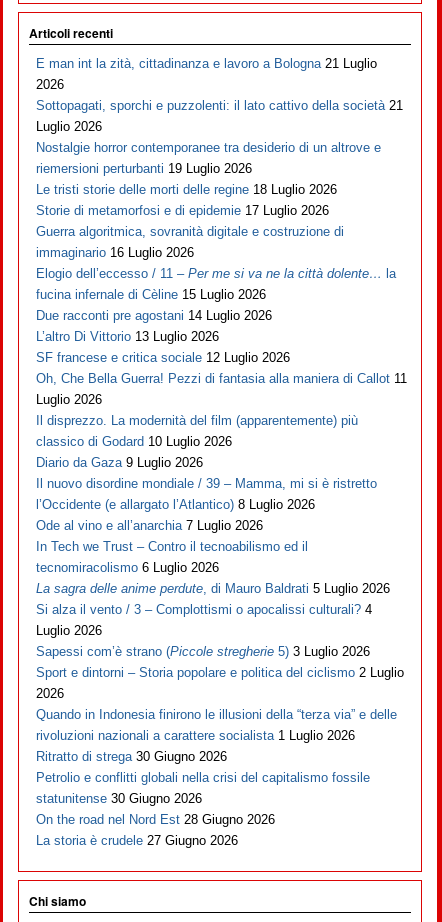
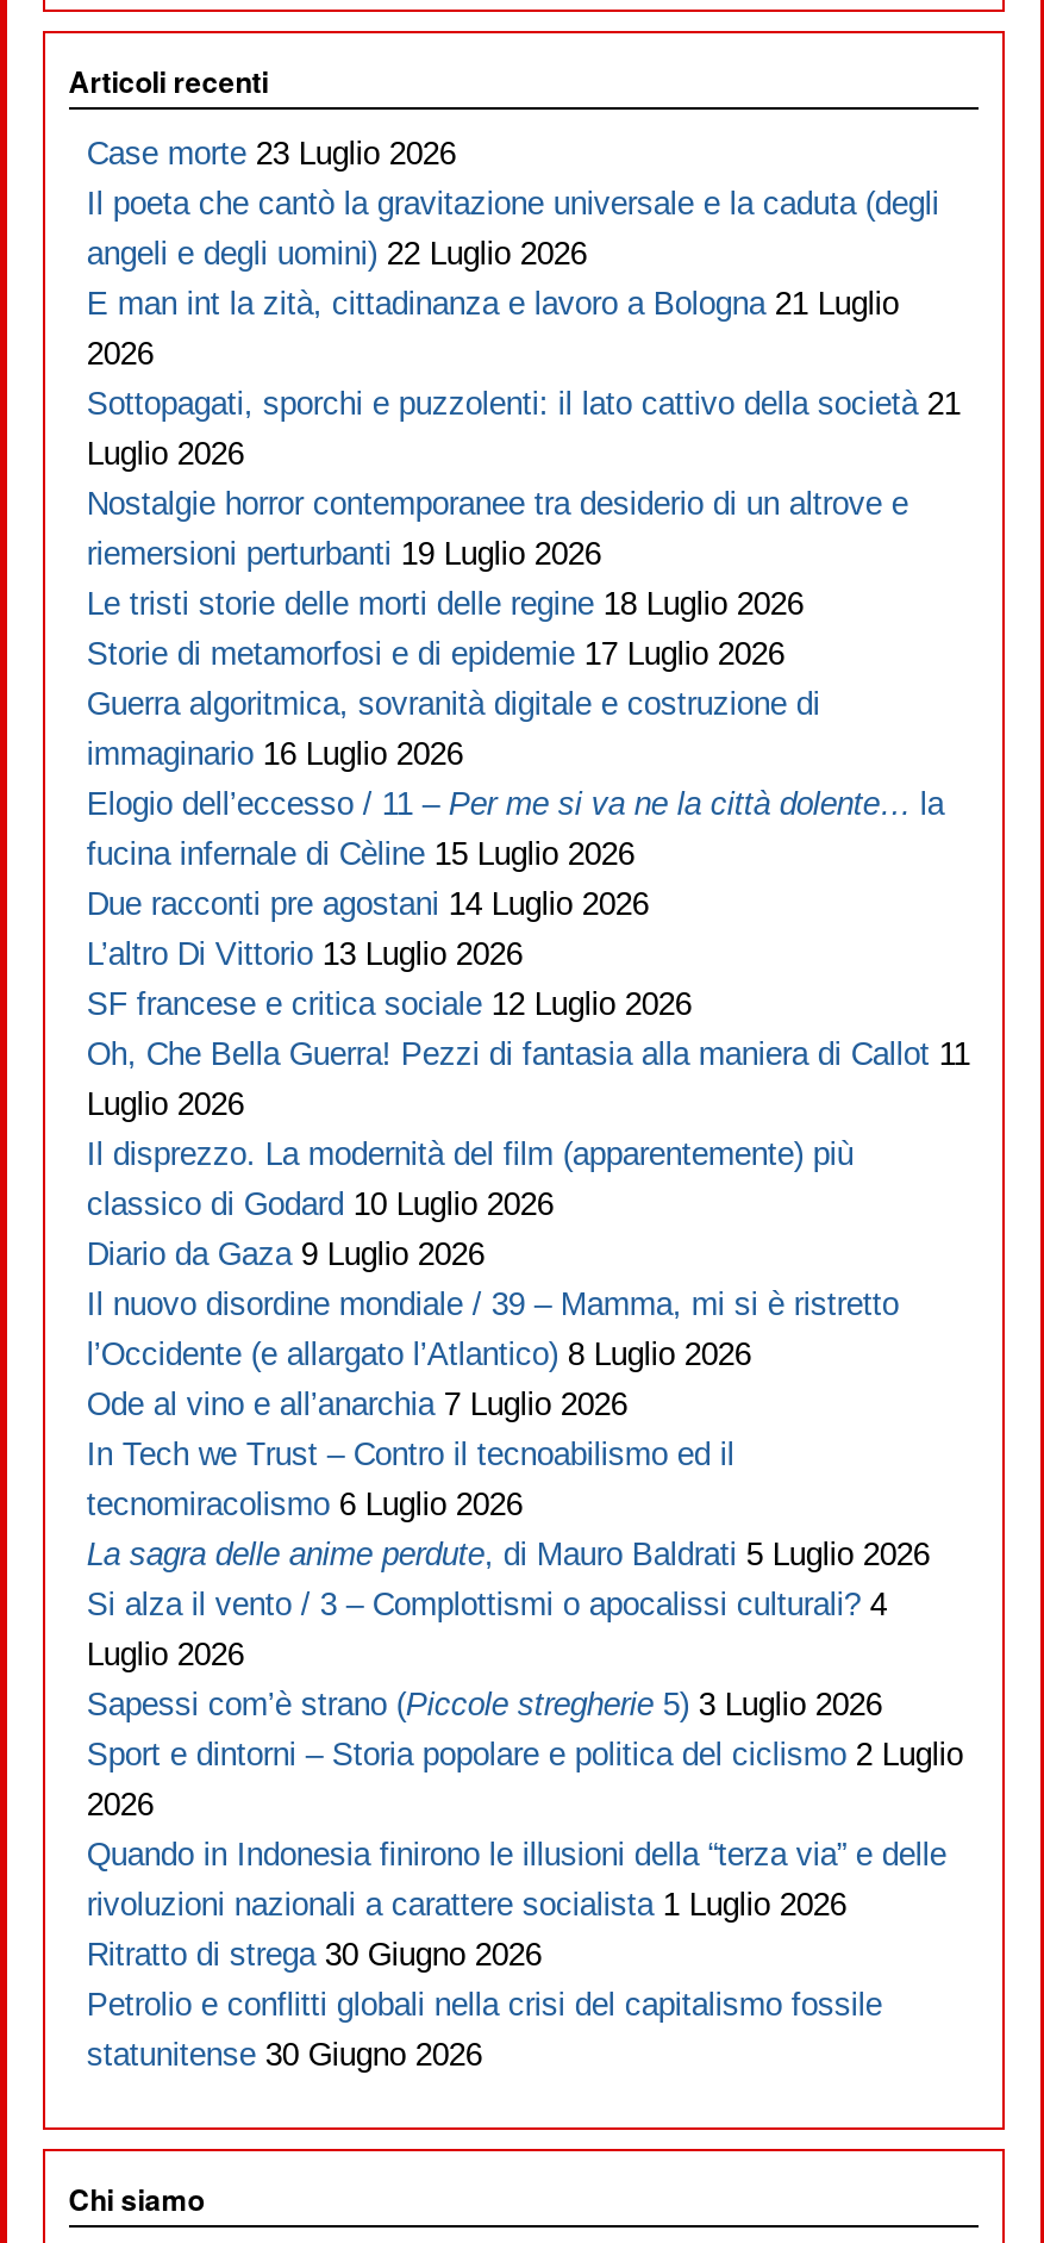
+ Case morte 23 Luglio 2026
+ Il poeta che cantò la gravitazione universale e la caduta (degli
+ angeli e degli uomini) 22 Luglio 2026

moved down: E man int la zità, cittadinanza e lavoro a Bologna 21 Luglio | 2026 | Sottopagati, sporchi e puzzolenti: il lato cattivo della società 21 | ... | Petrolio e conflitti globali nella crisi del capitalismo fossile | statunitense 30 Giugno 2026

- On the road nel Nord Est 28 Giugno 2026
- La storia è crudele 27 Giugno 2026
